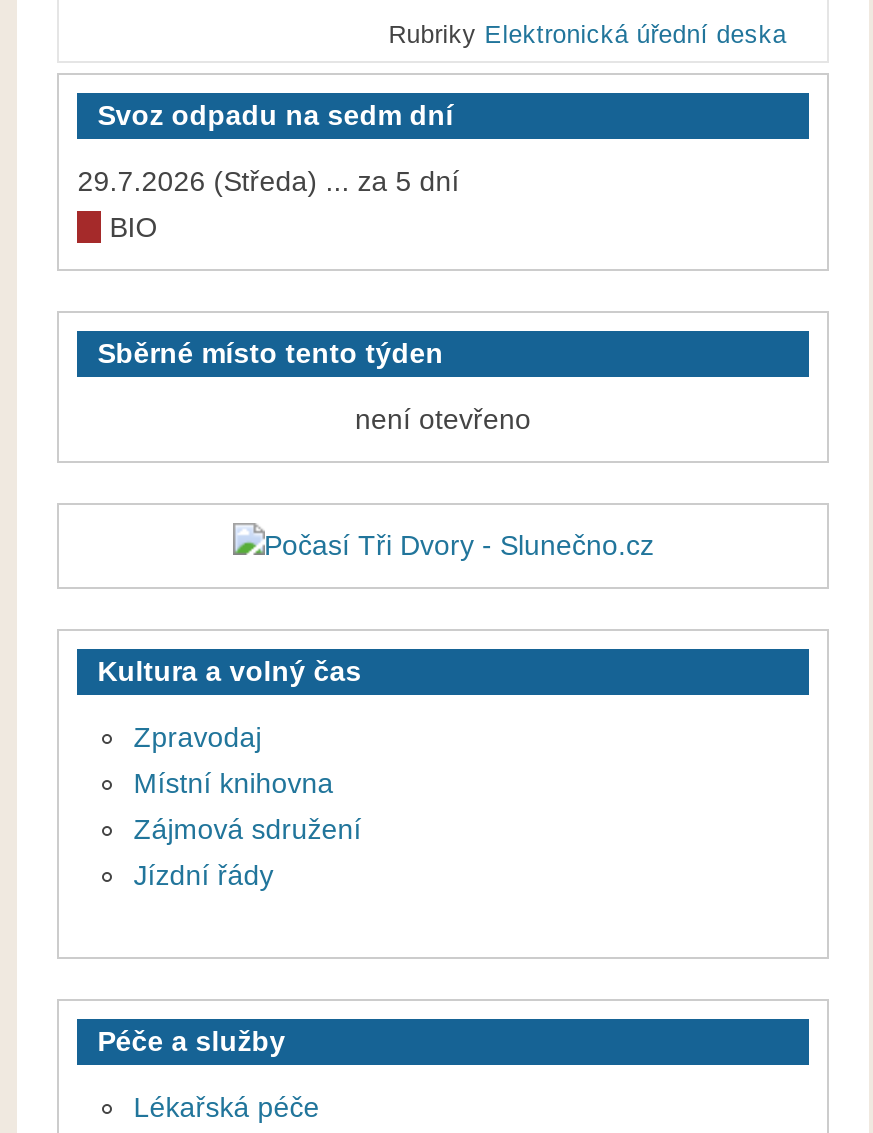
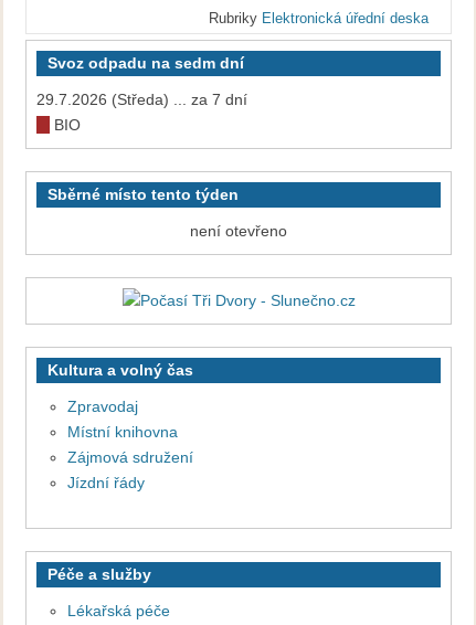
- 29.7.2026 (Středa) ... za 5 dní
+ 29.7.2026 (Středa) ... za 7 dní
